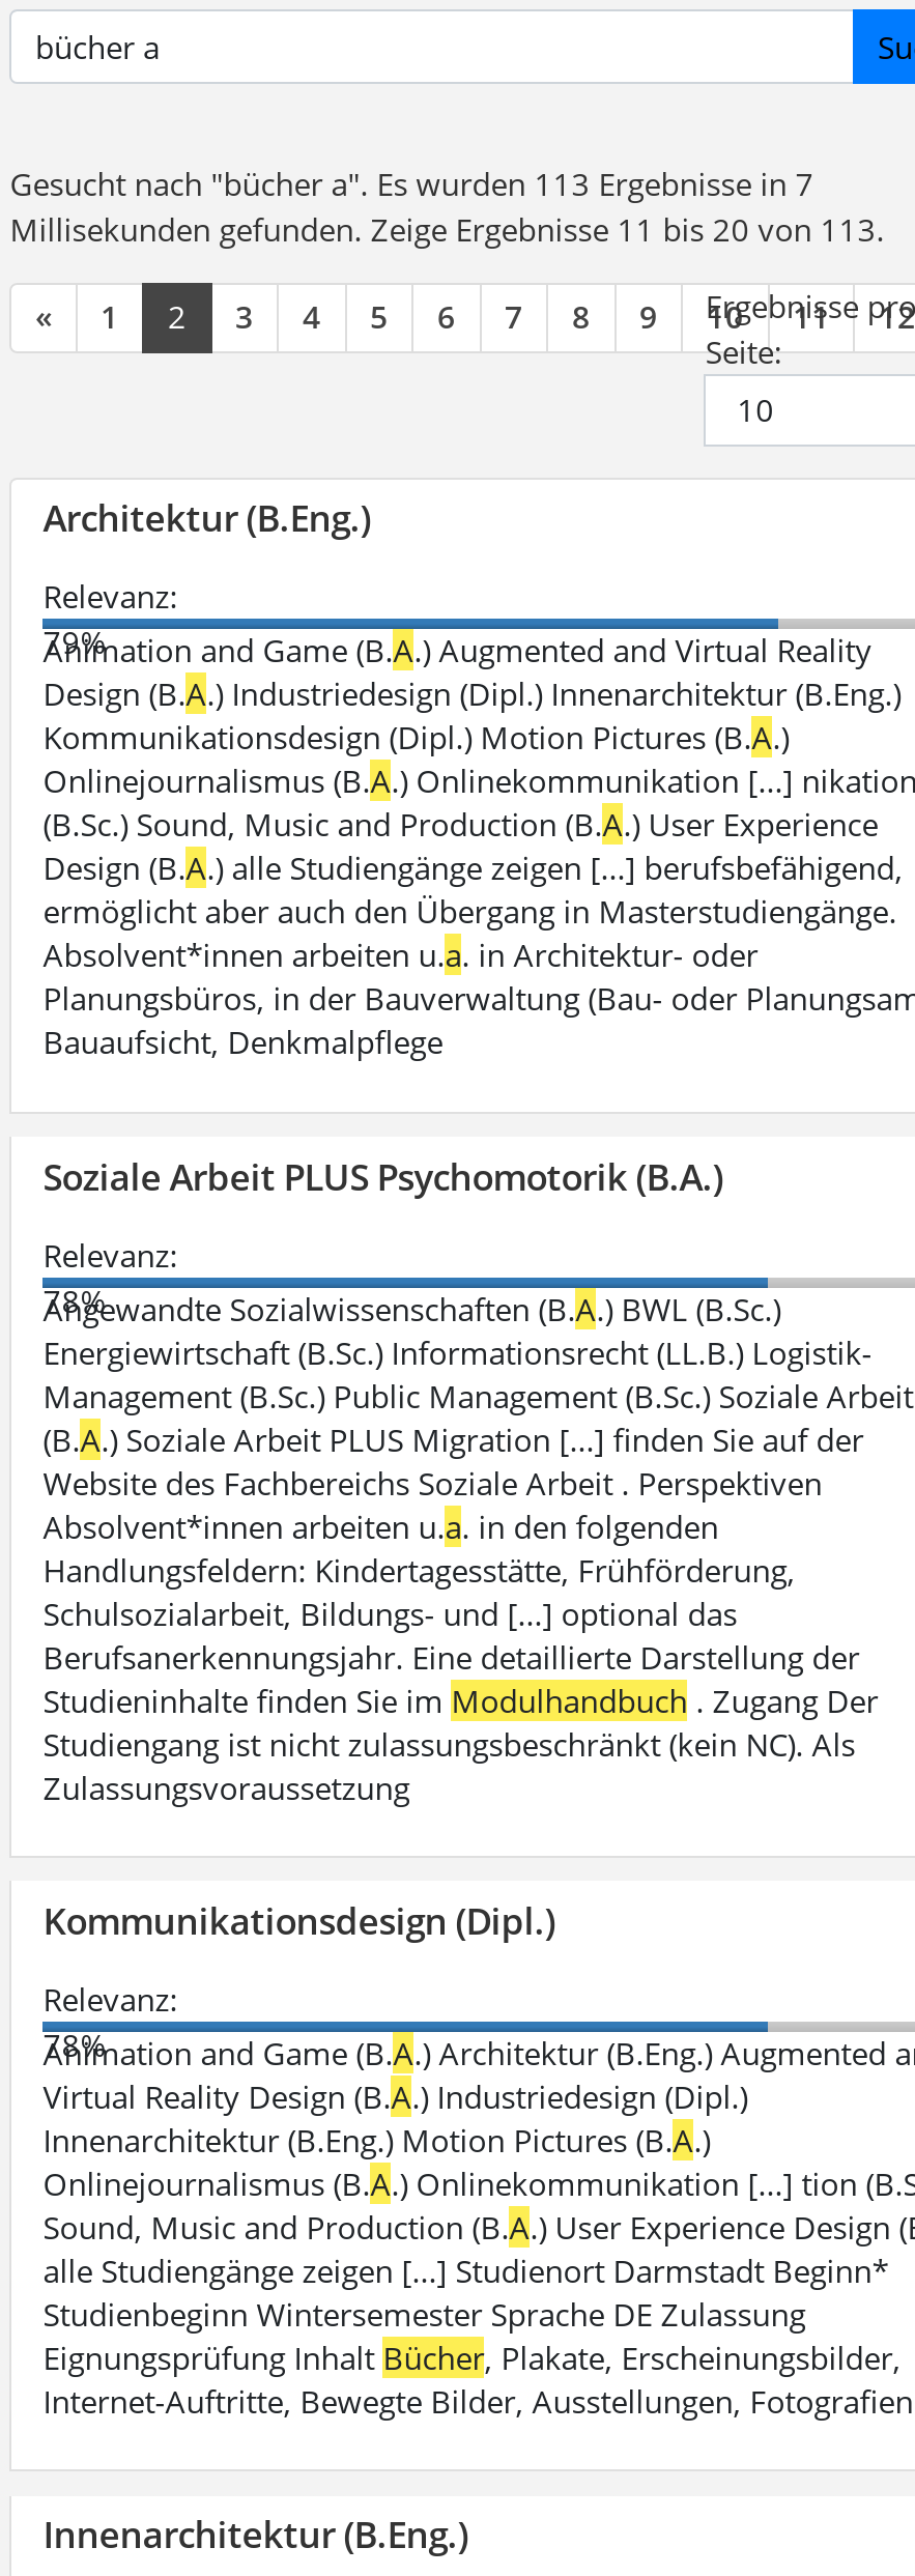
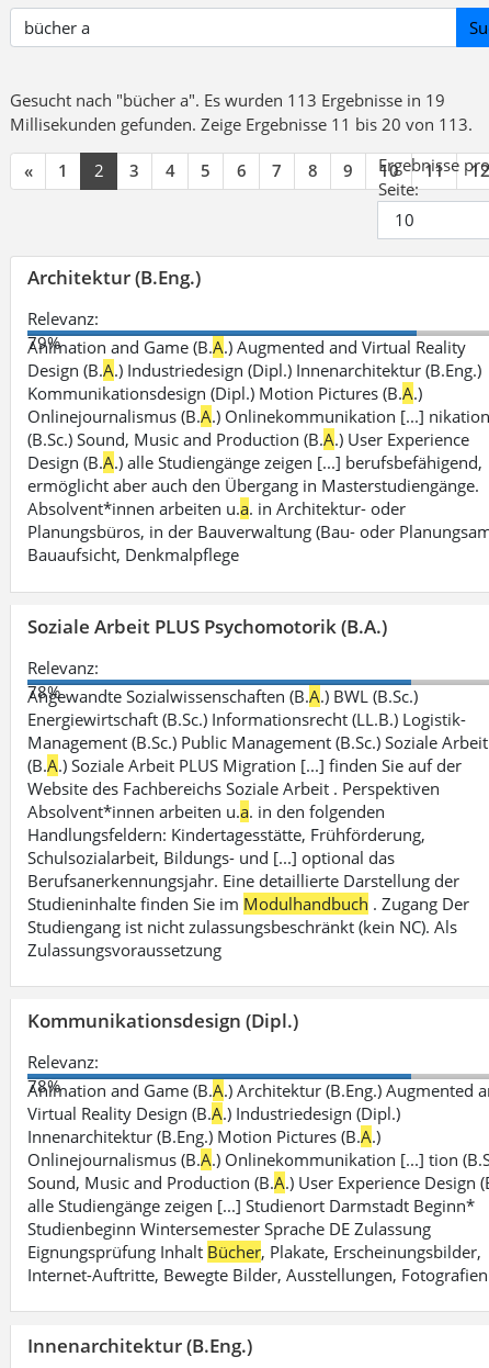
- Gesucht nach "bücher a". Es wurden 113 Ergebnisse in 7
+ Gesucht nach "bücher a". Es wurden 113 Ergebnisse in 19
